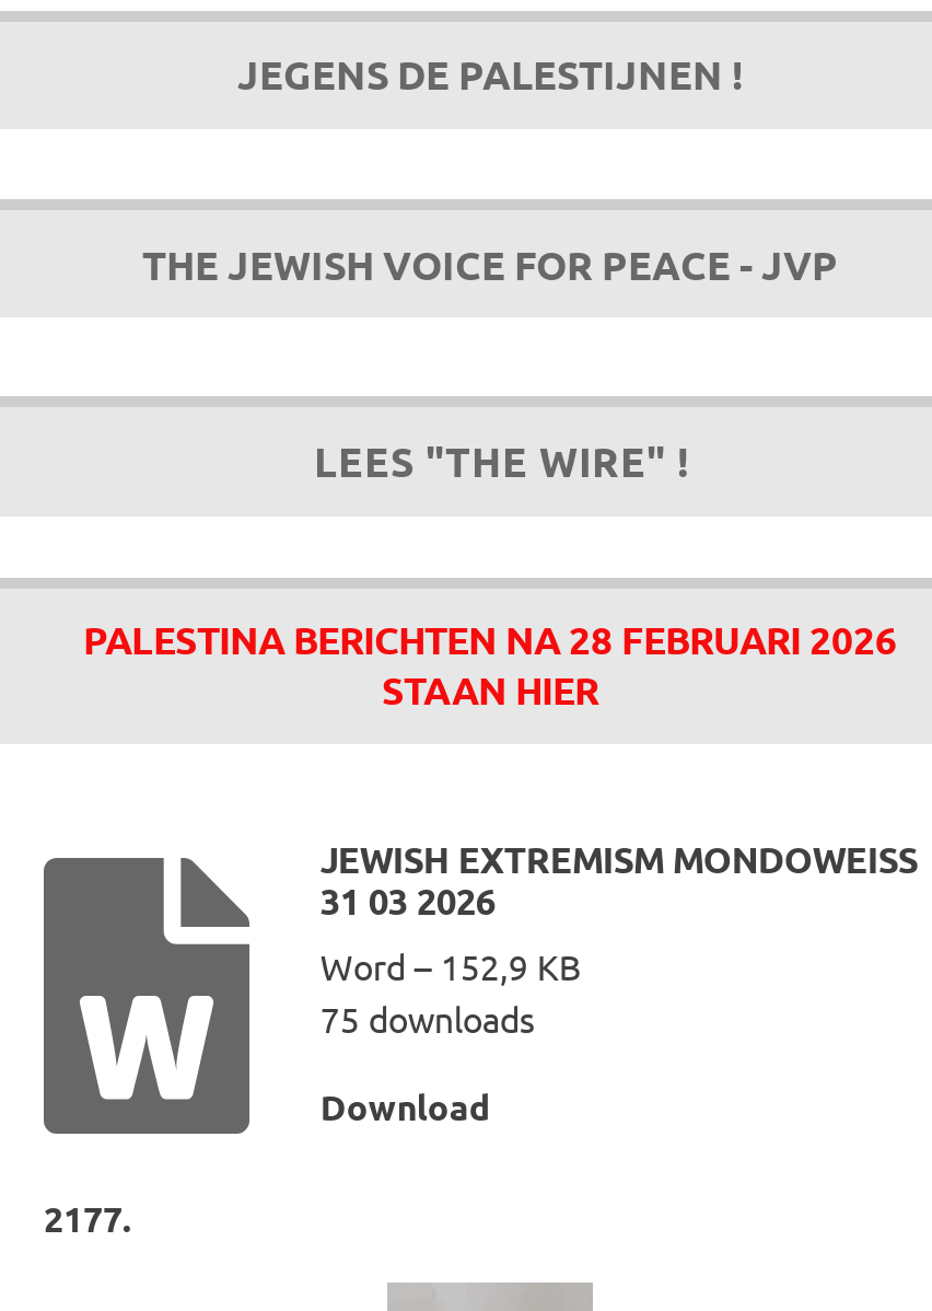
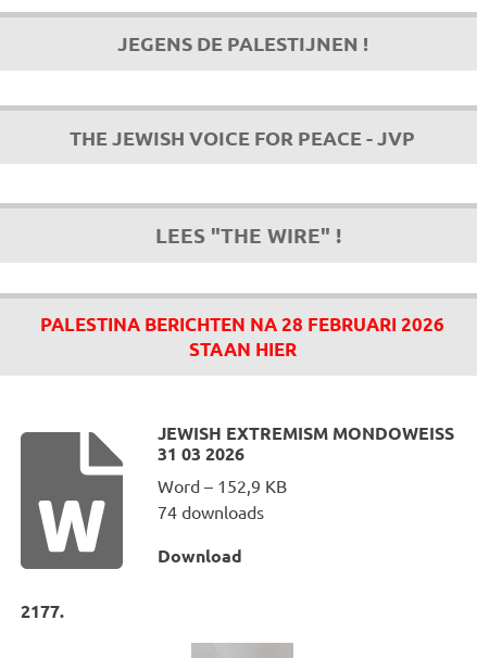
- 75 downloads
+ 74 downloads
